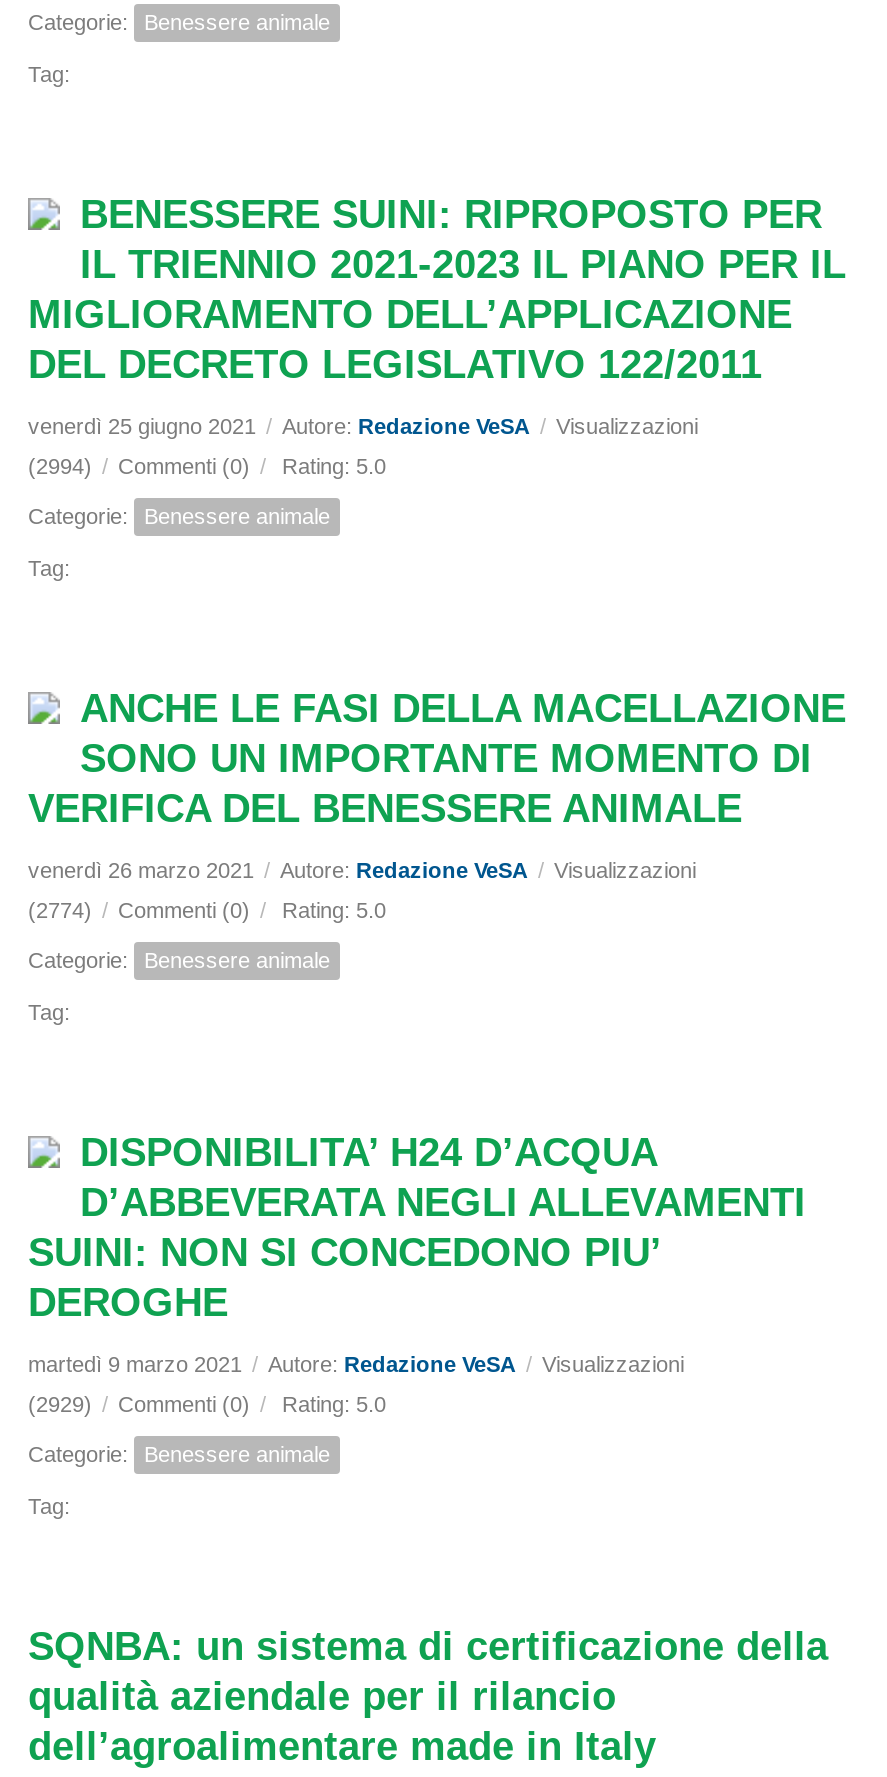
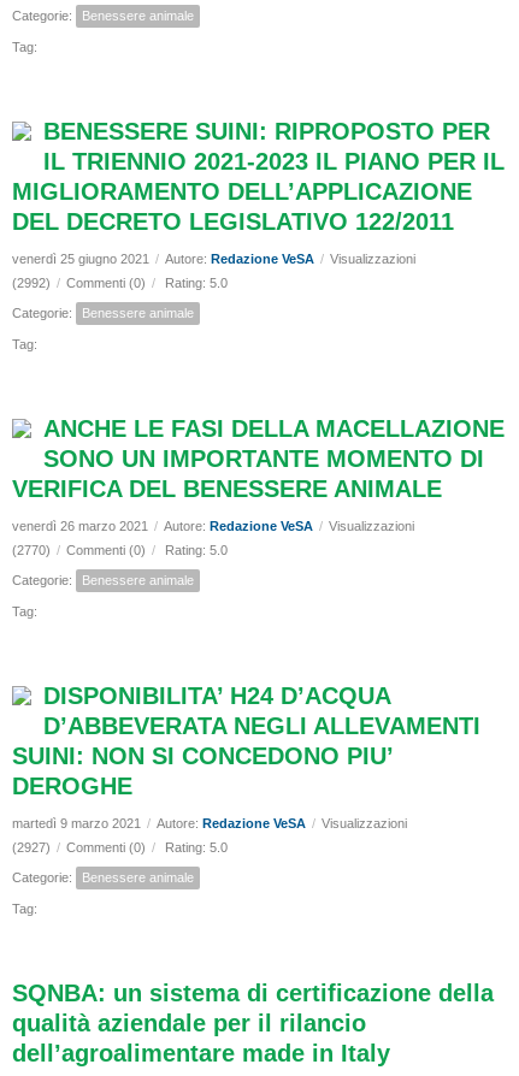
- (2994) / Commenti (0) / Rating: 5.0
+ (2992) / Commenti (0) / Rating: 5.0

- (2774) / Commenti (0) / Rating: 5.0
+ (2770) / Commenti (0) / Rating: 5.0

- (2929) / Commenti (0) / Rating: 5.0
+ (2927) / Commenti (0) / Rating: 5.0
